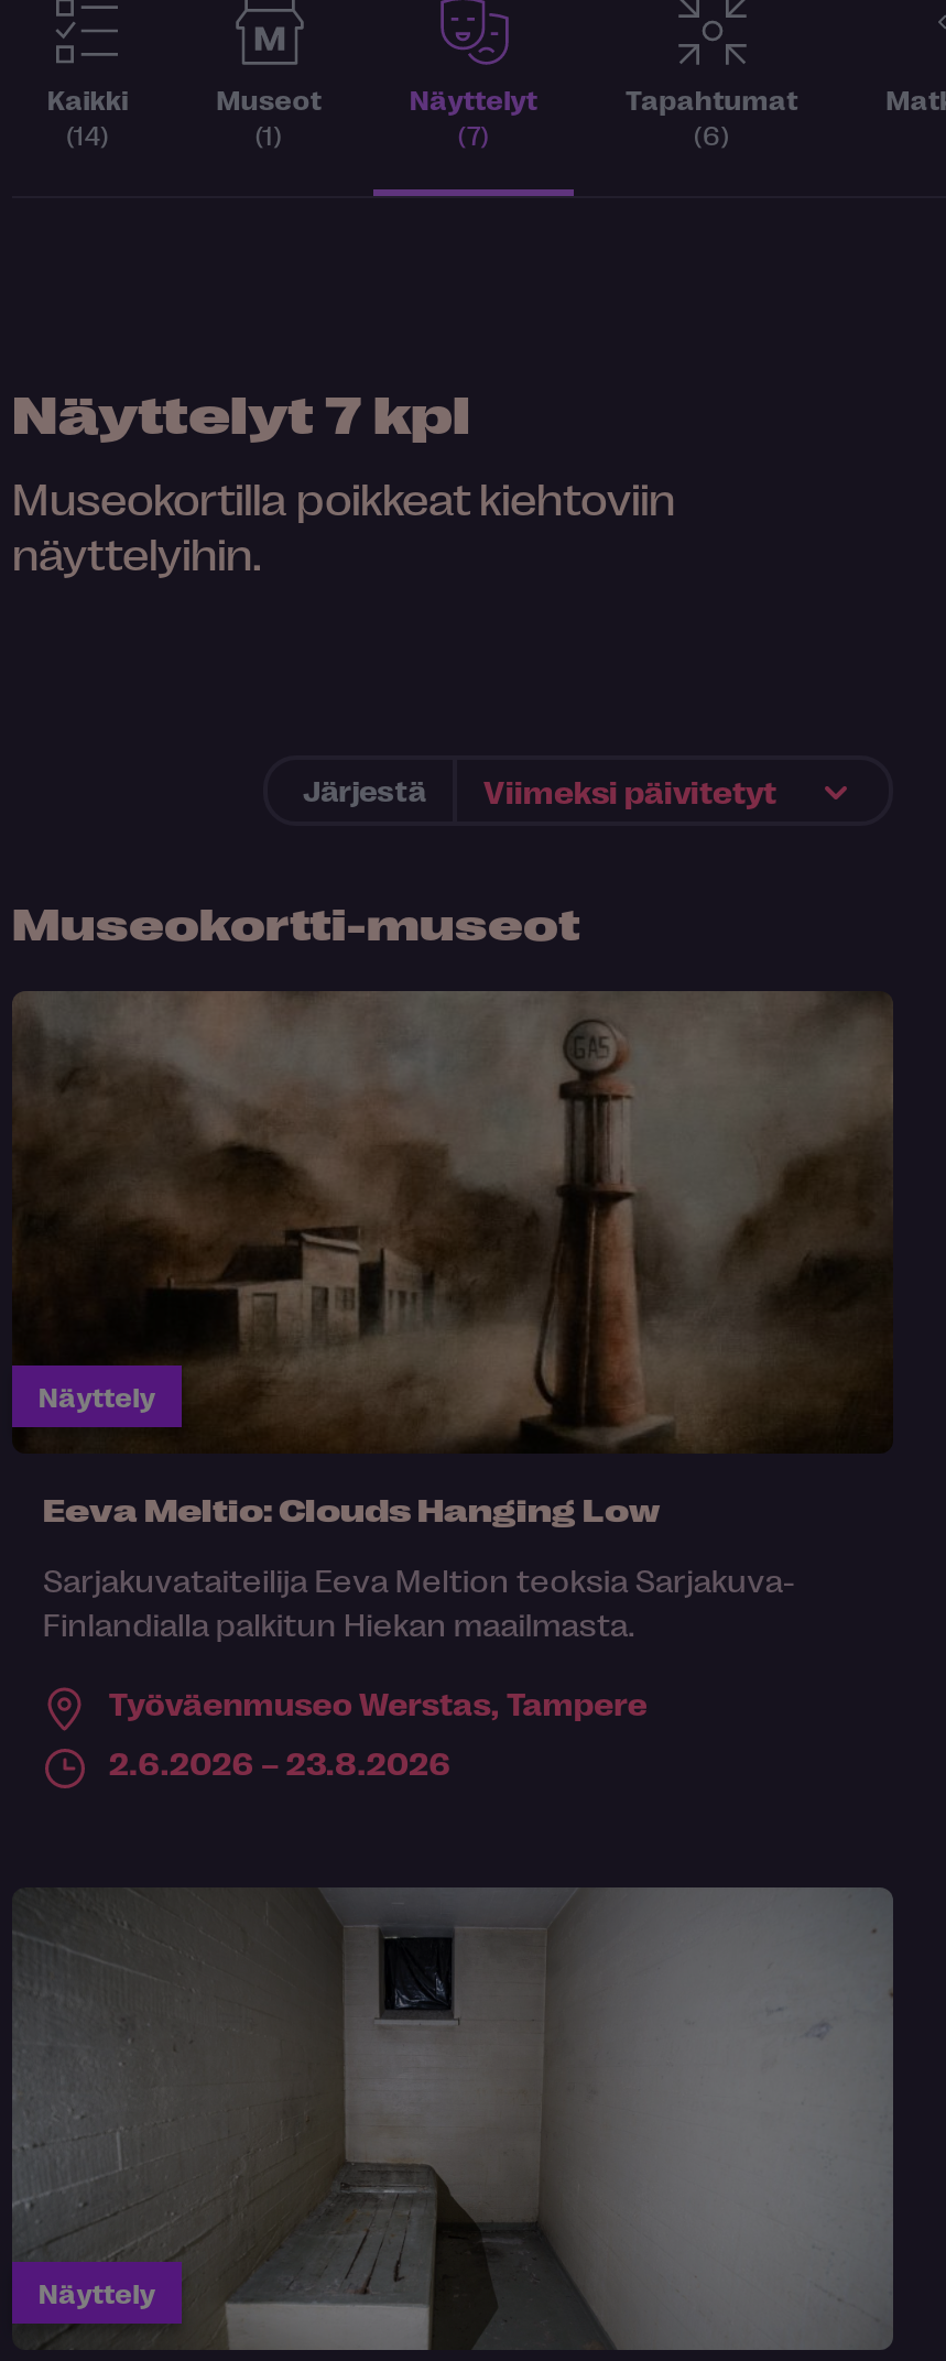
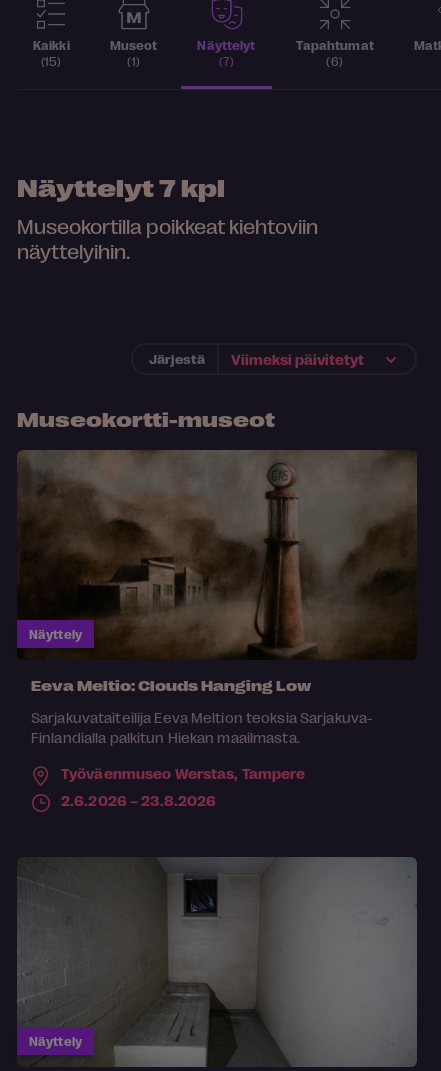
- (14)
+ (15)
